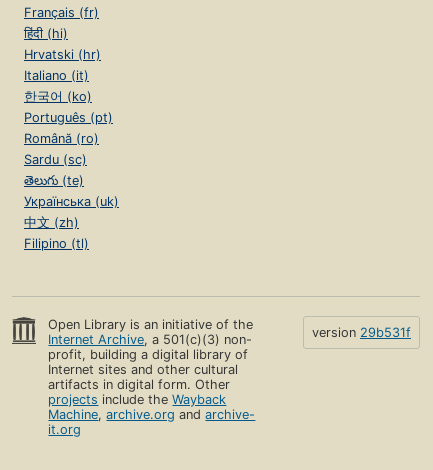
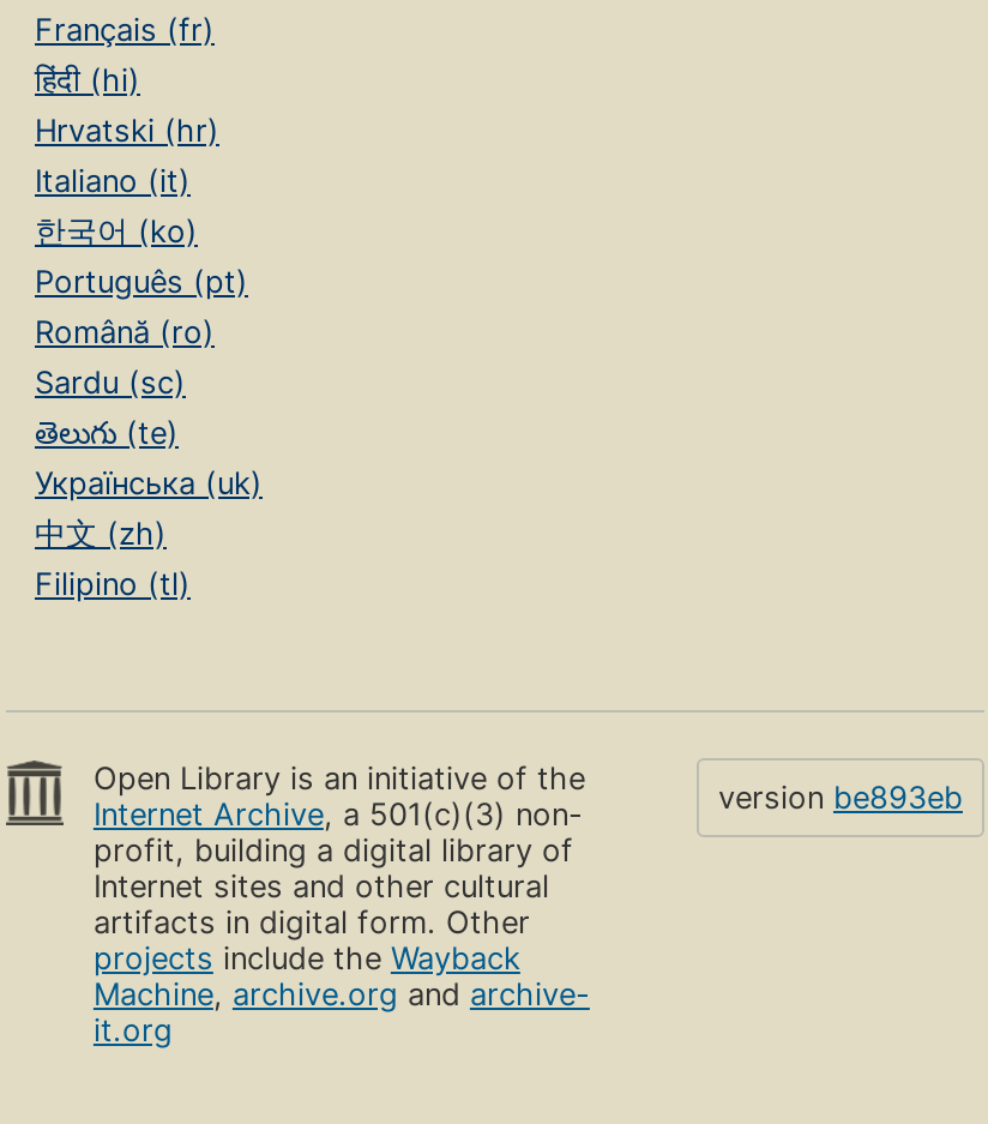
- version 29b531f
+ version be893eb
